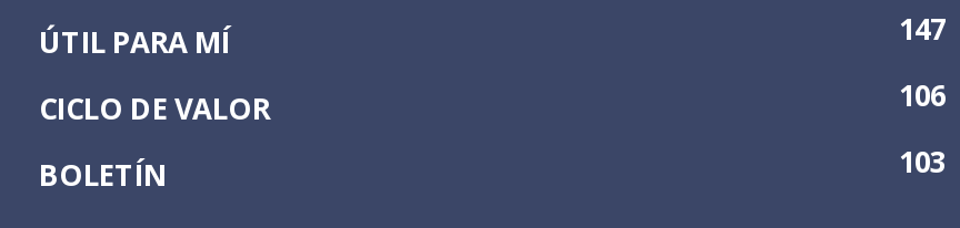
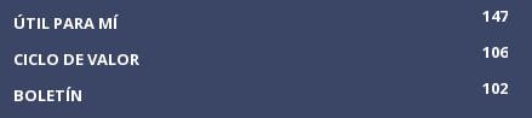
- 103
+ 102
